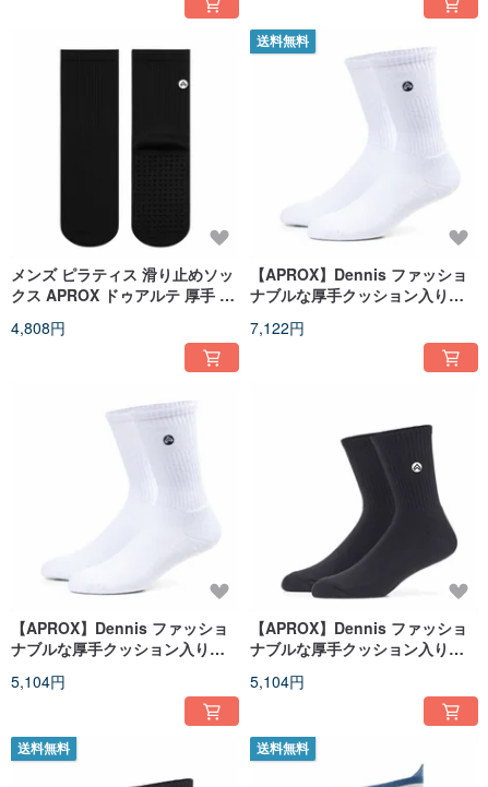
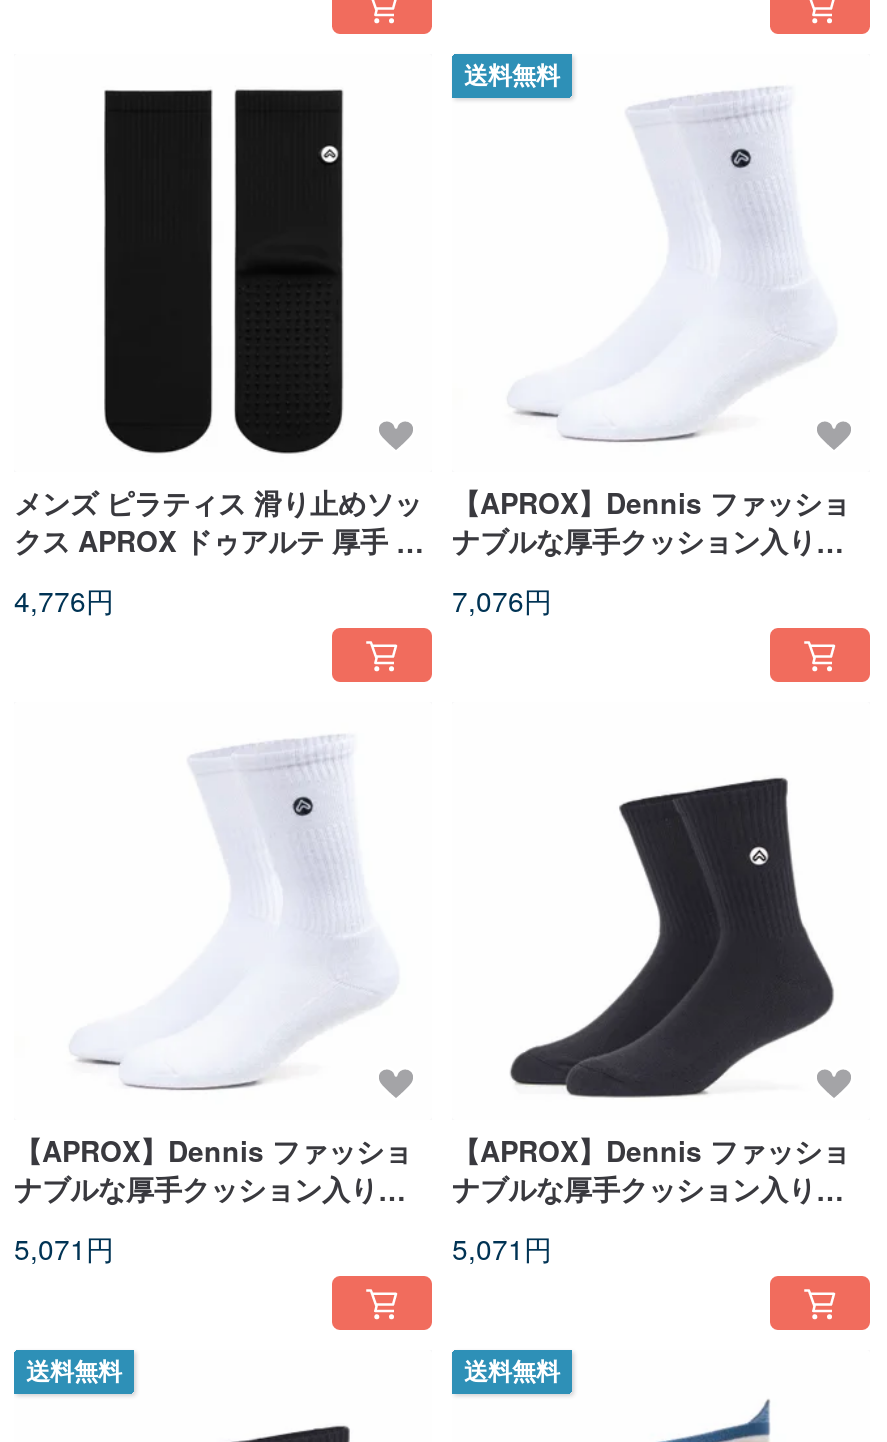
- 4,808円
+ 4,776円

- 7,122円
+ 7,076円

- 5,104円
+ 5,071円

- 5,104円
+ 5,071円
